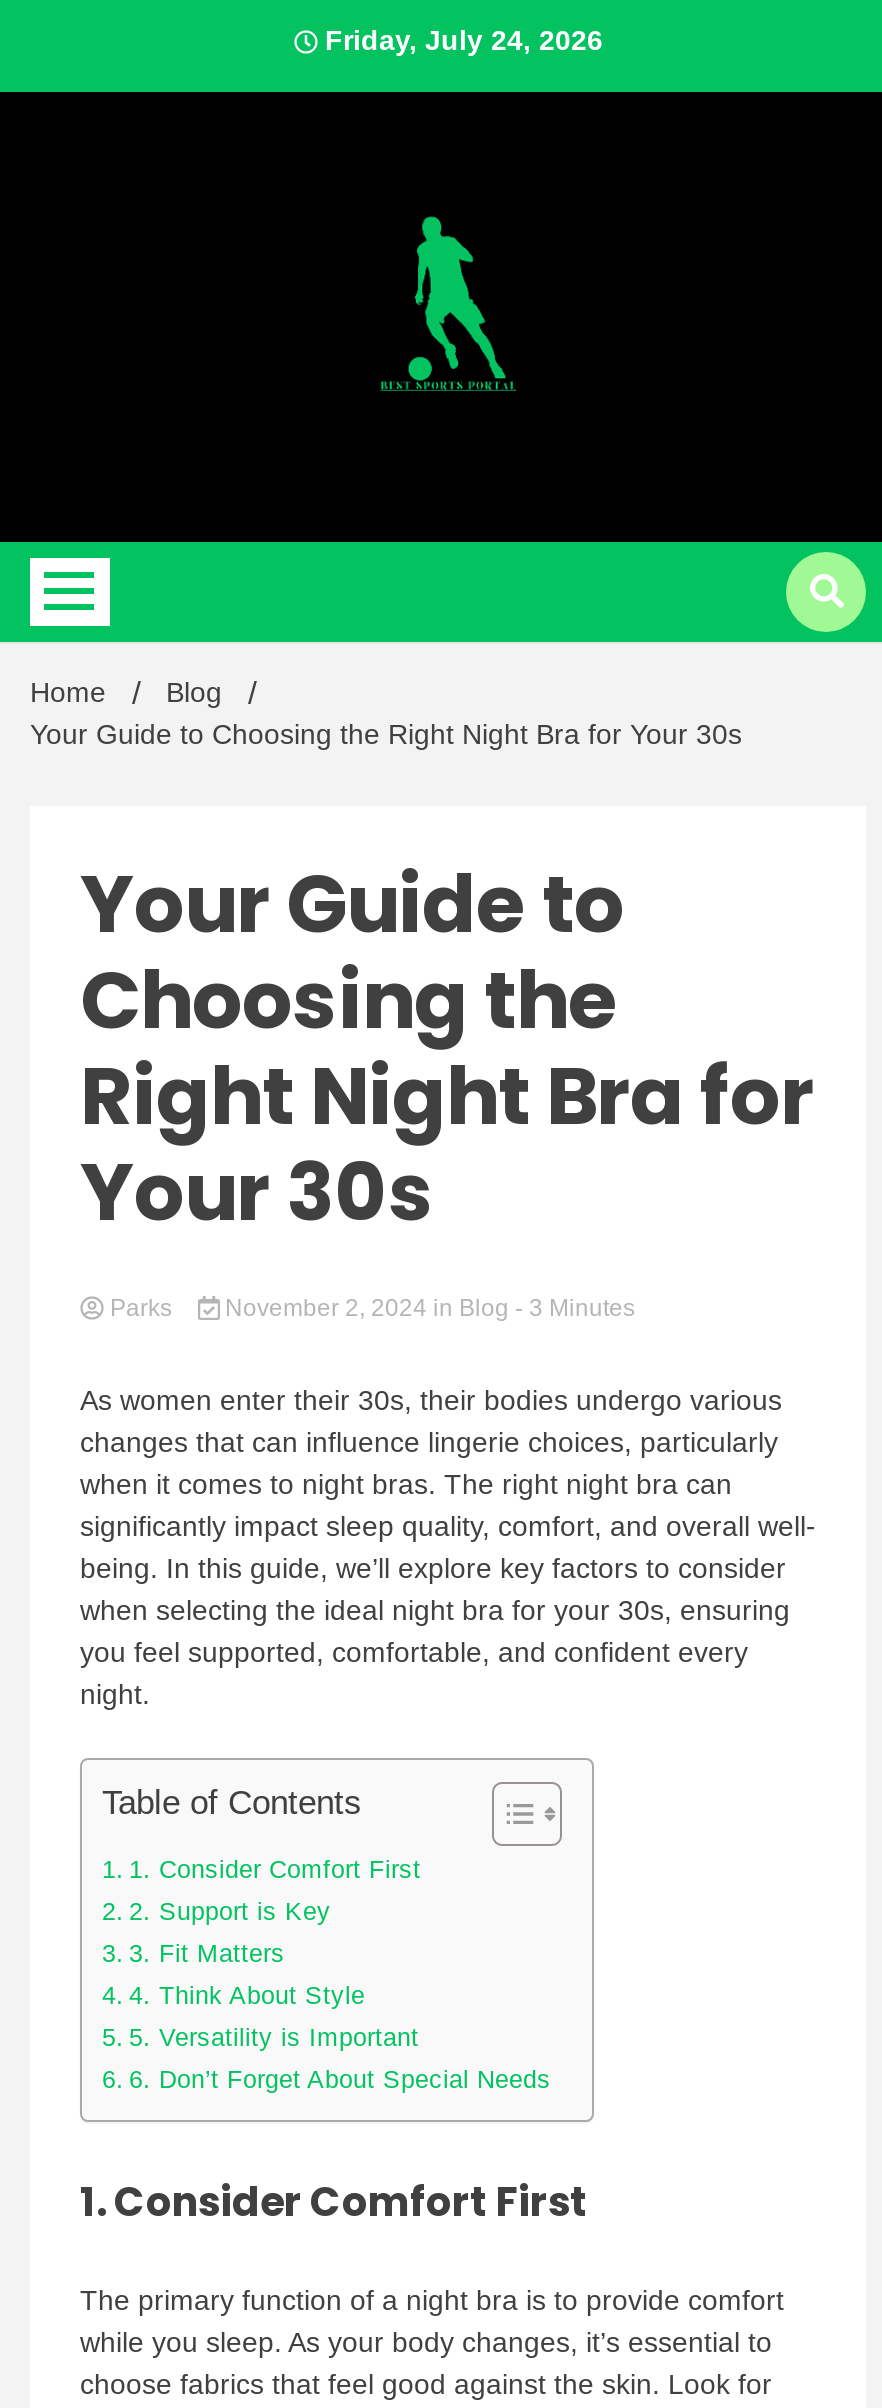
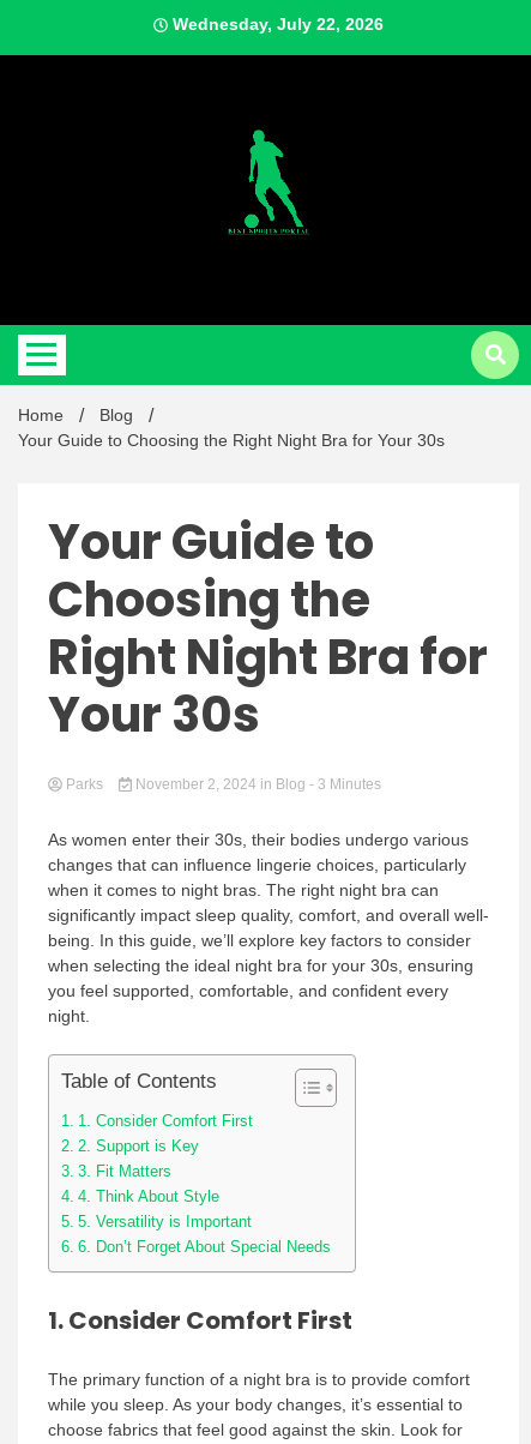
- Friday, July 24, 2026
+ Wednesday, July 22, 2026
